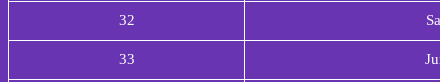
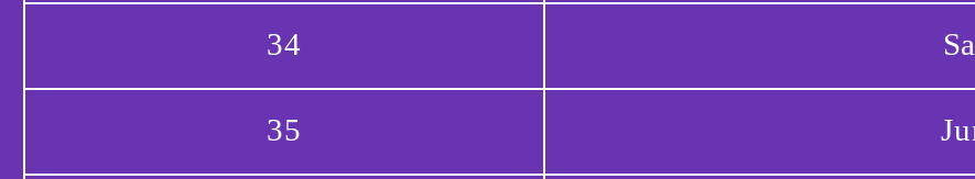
- 32
+ 34

- 33
+ 35
